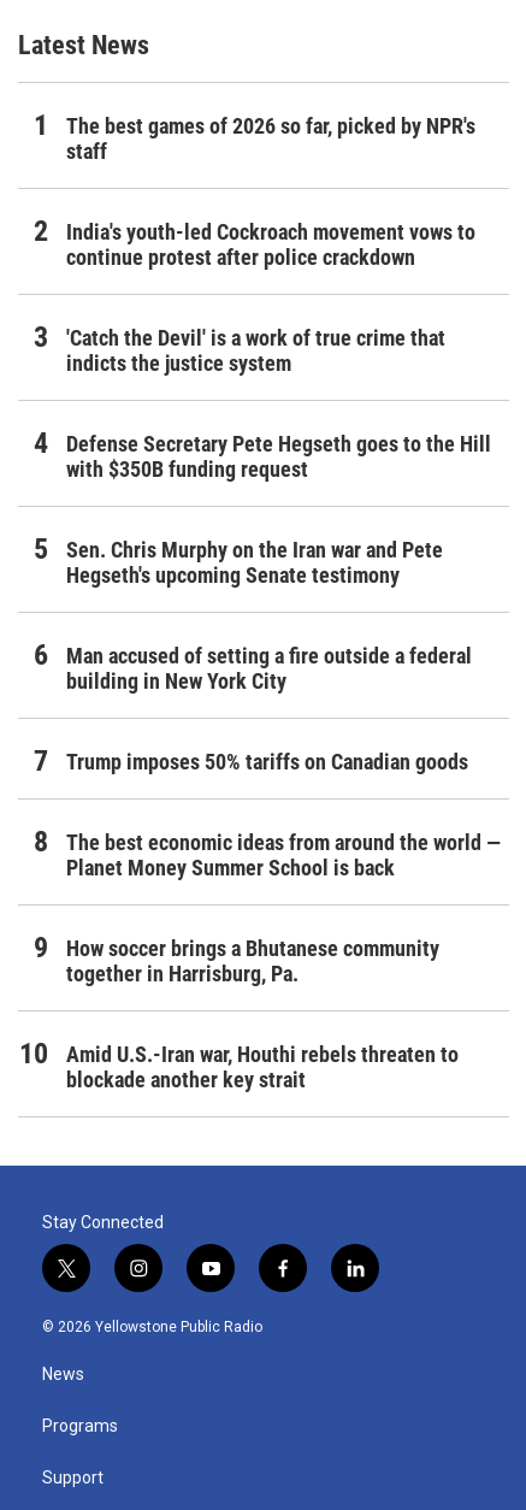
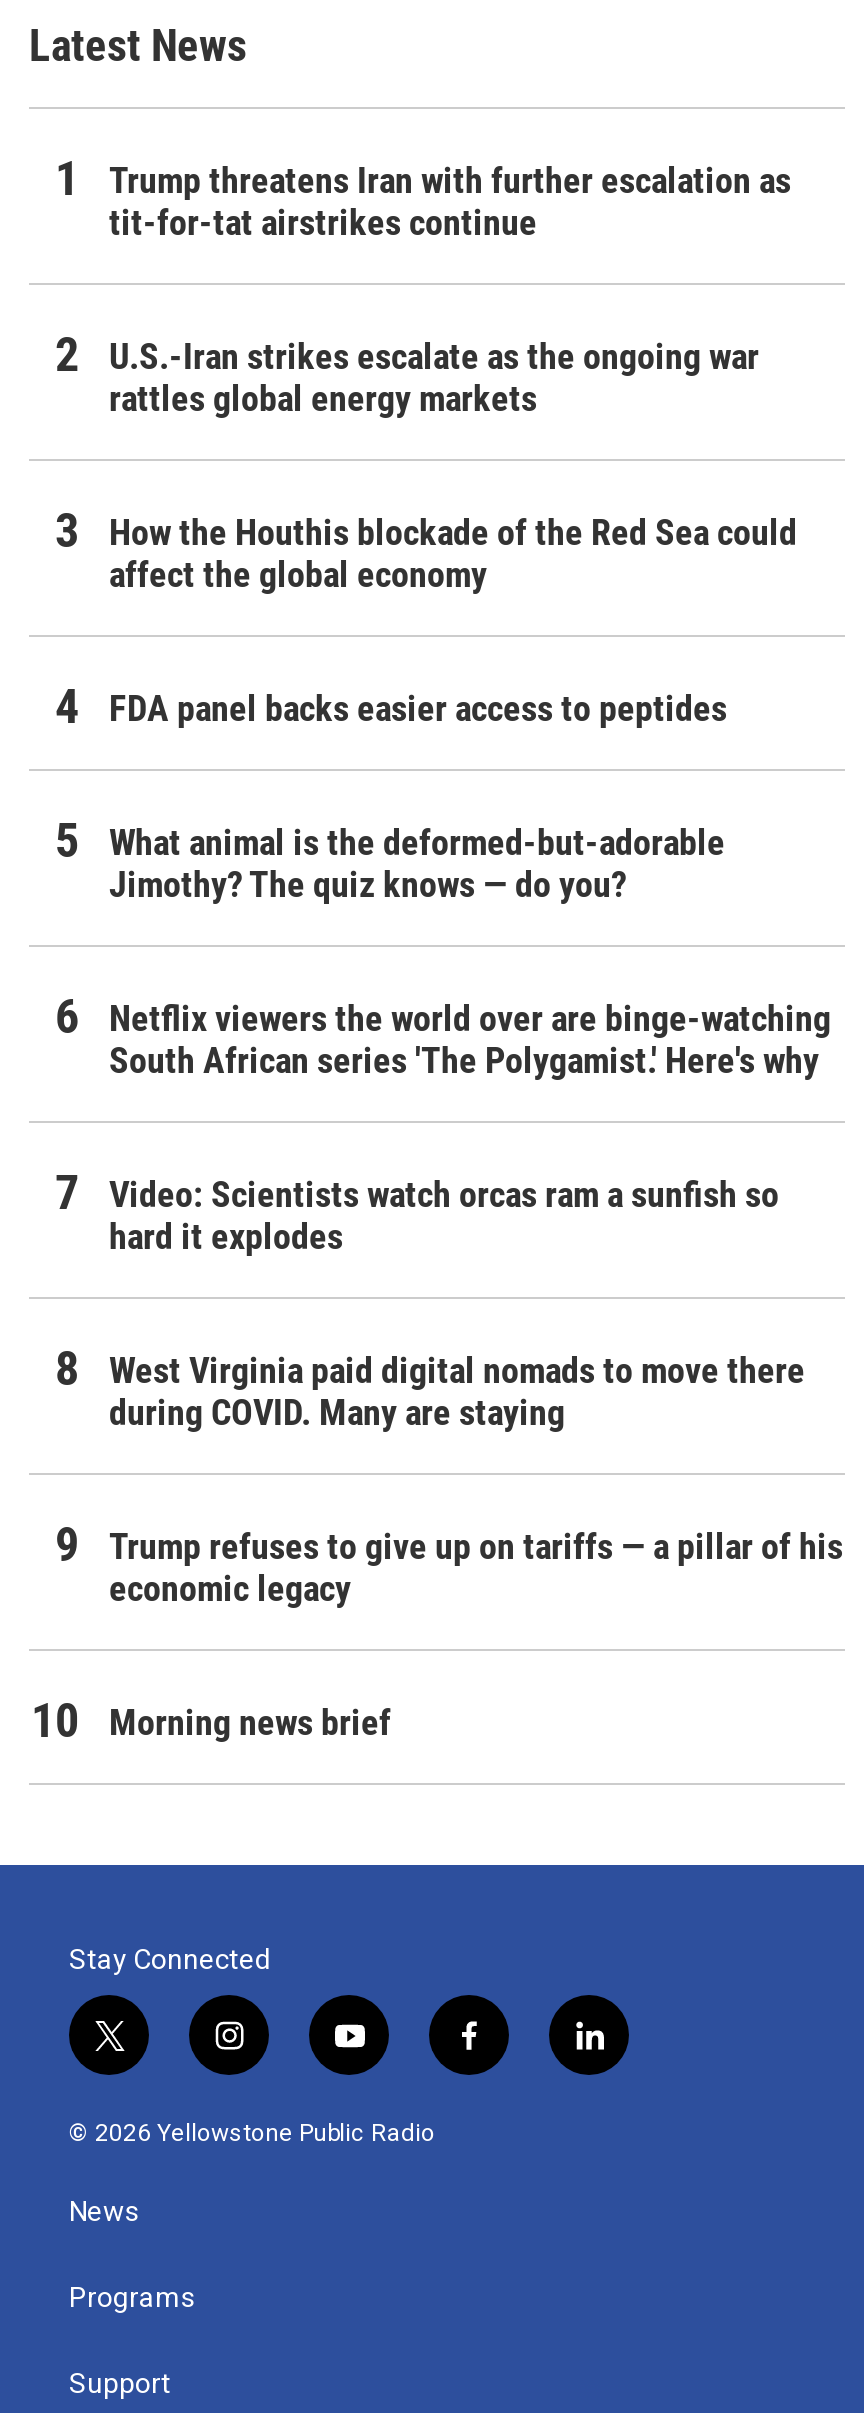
- The best games of 2026 so far, picked by NPR's
- staff
+ Trump threatens Iran with further escalation as
+ tit-for-tat airstrikes continue

- India's youth-led Cockroach movement vows to
- continue protest after police crackdown
+ U.S.-Iran strikes escalate as the ongoing war
+ rattles global energy markets

- 'Catch the Devil' is a work of true crime that
- indicts the justice system
+ How the Houthis blockade of the Red Sea could
+ affect the global economy

- Defense Secretary Pete Hegseth goes to the Hill
- with $350B funding request
+ FDA panel backs easier access to peptides

- Sen. Chris Murphy on the Iran war and Pete
- Hegseth's upcoming Senate testimony
+ What animal is the deformed-but-adorable
+ Jimothy? The quiz knows — do you?

- Man accused of setting a fire outside a federal
- building in New York City
+ Netflix viewers the world over are binge-watching
+ South African series 'The Polygamist.' Here's why

- Trump imposes 50% tariffs on Canadian goods
+ Video: Scientists watch orcas ram a sunfish so
+ hard it explodes

- The best economic ideas from around the world —
- Planet Money Summer School is back
+ West Virginia paid digital nomads to move there
+ during COVID. Many are staying

- How soccer brings a Bhutanese community
- together in Harrisburg, Pa.
+ Trump refuses to give up on tariffs — a pillar of his
+ economic legacy

- Amid U.S.-Iran war, Houthi rebels threaten to
- blockade another key strait
+ Morning news brief
